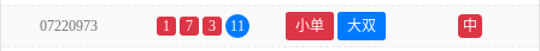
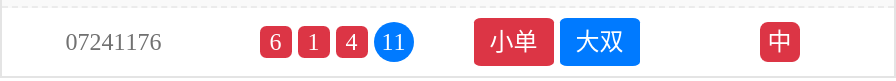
- 07220973
+ 07241176
+ 6

- 7
- 3
+ 4
